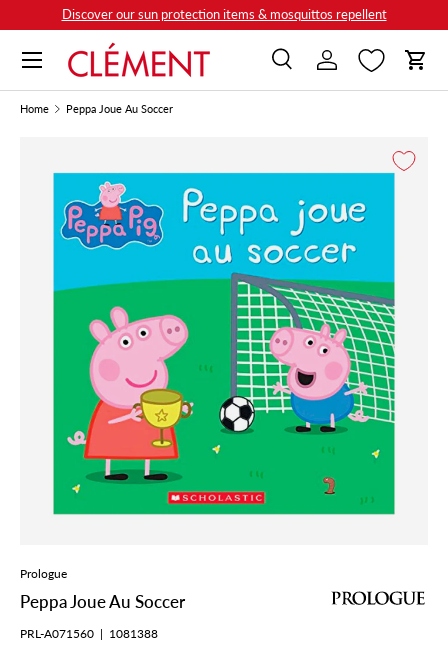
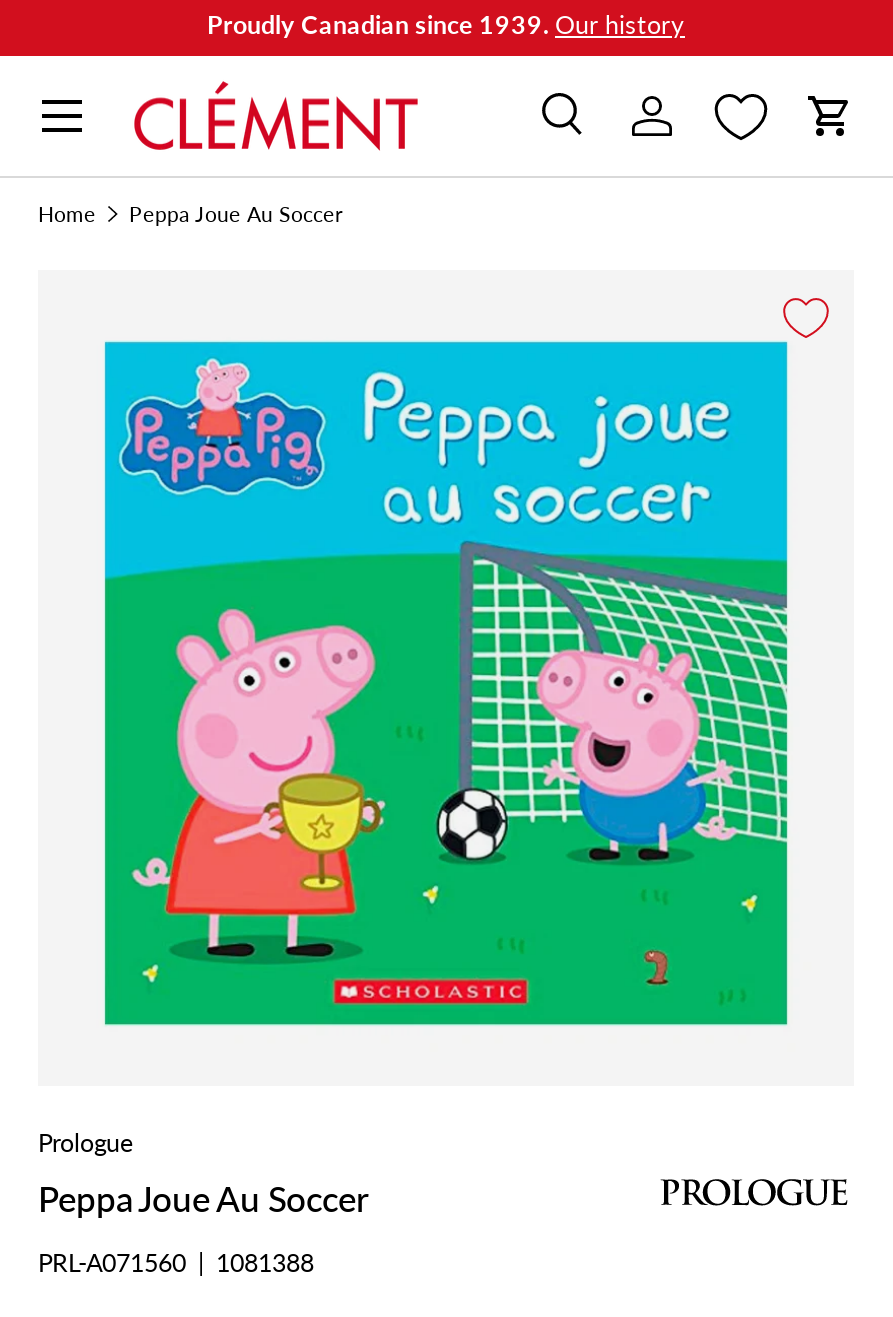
- Discover our sun protection items & mosquittos repellent
+ Proudly Canadian since 1939. Our history
